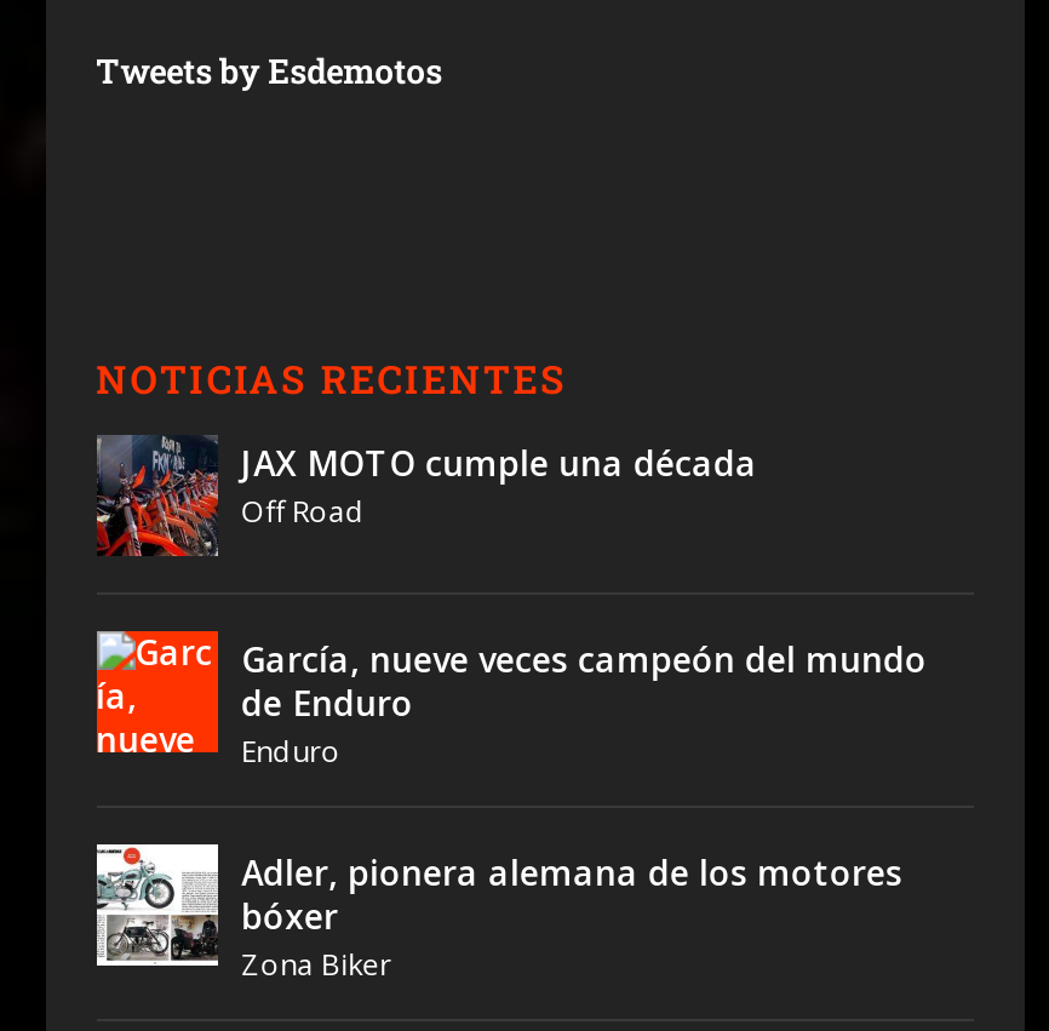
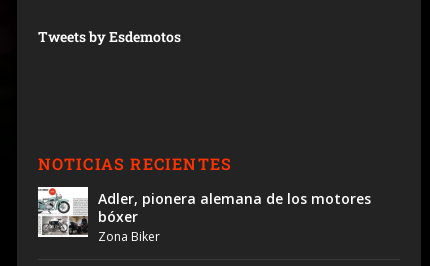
- [image]
- JAX MOTO cumple una década
- Off Road
- García, nueve veces campeón del mundo
- de Enduro
- Enduro

- [image]
